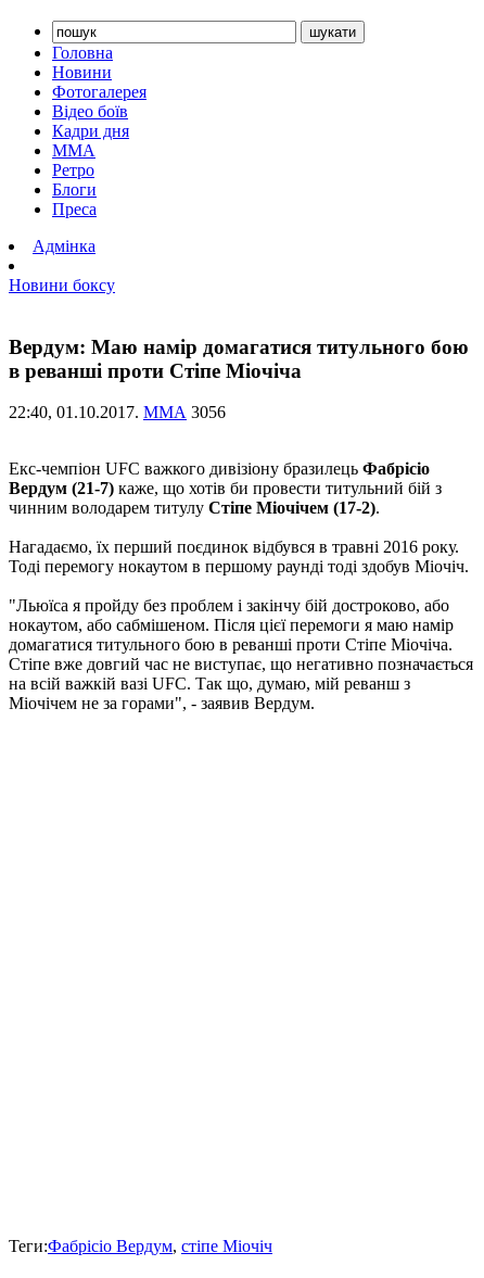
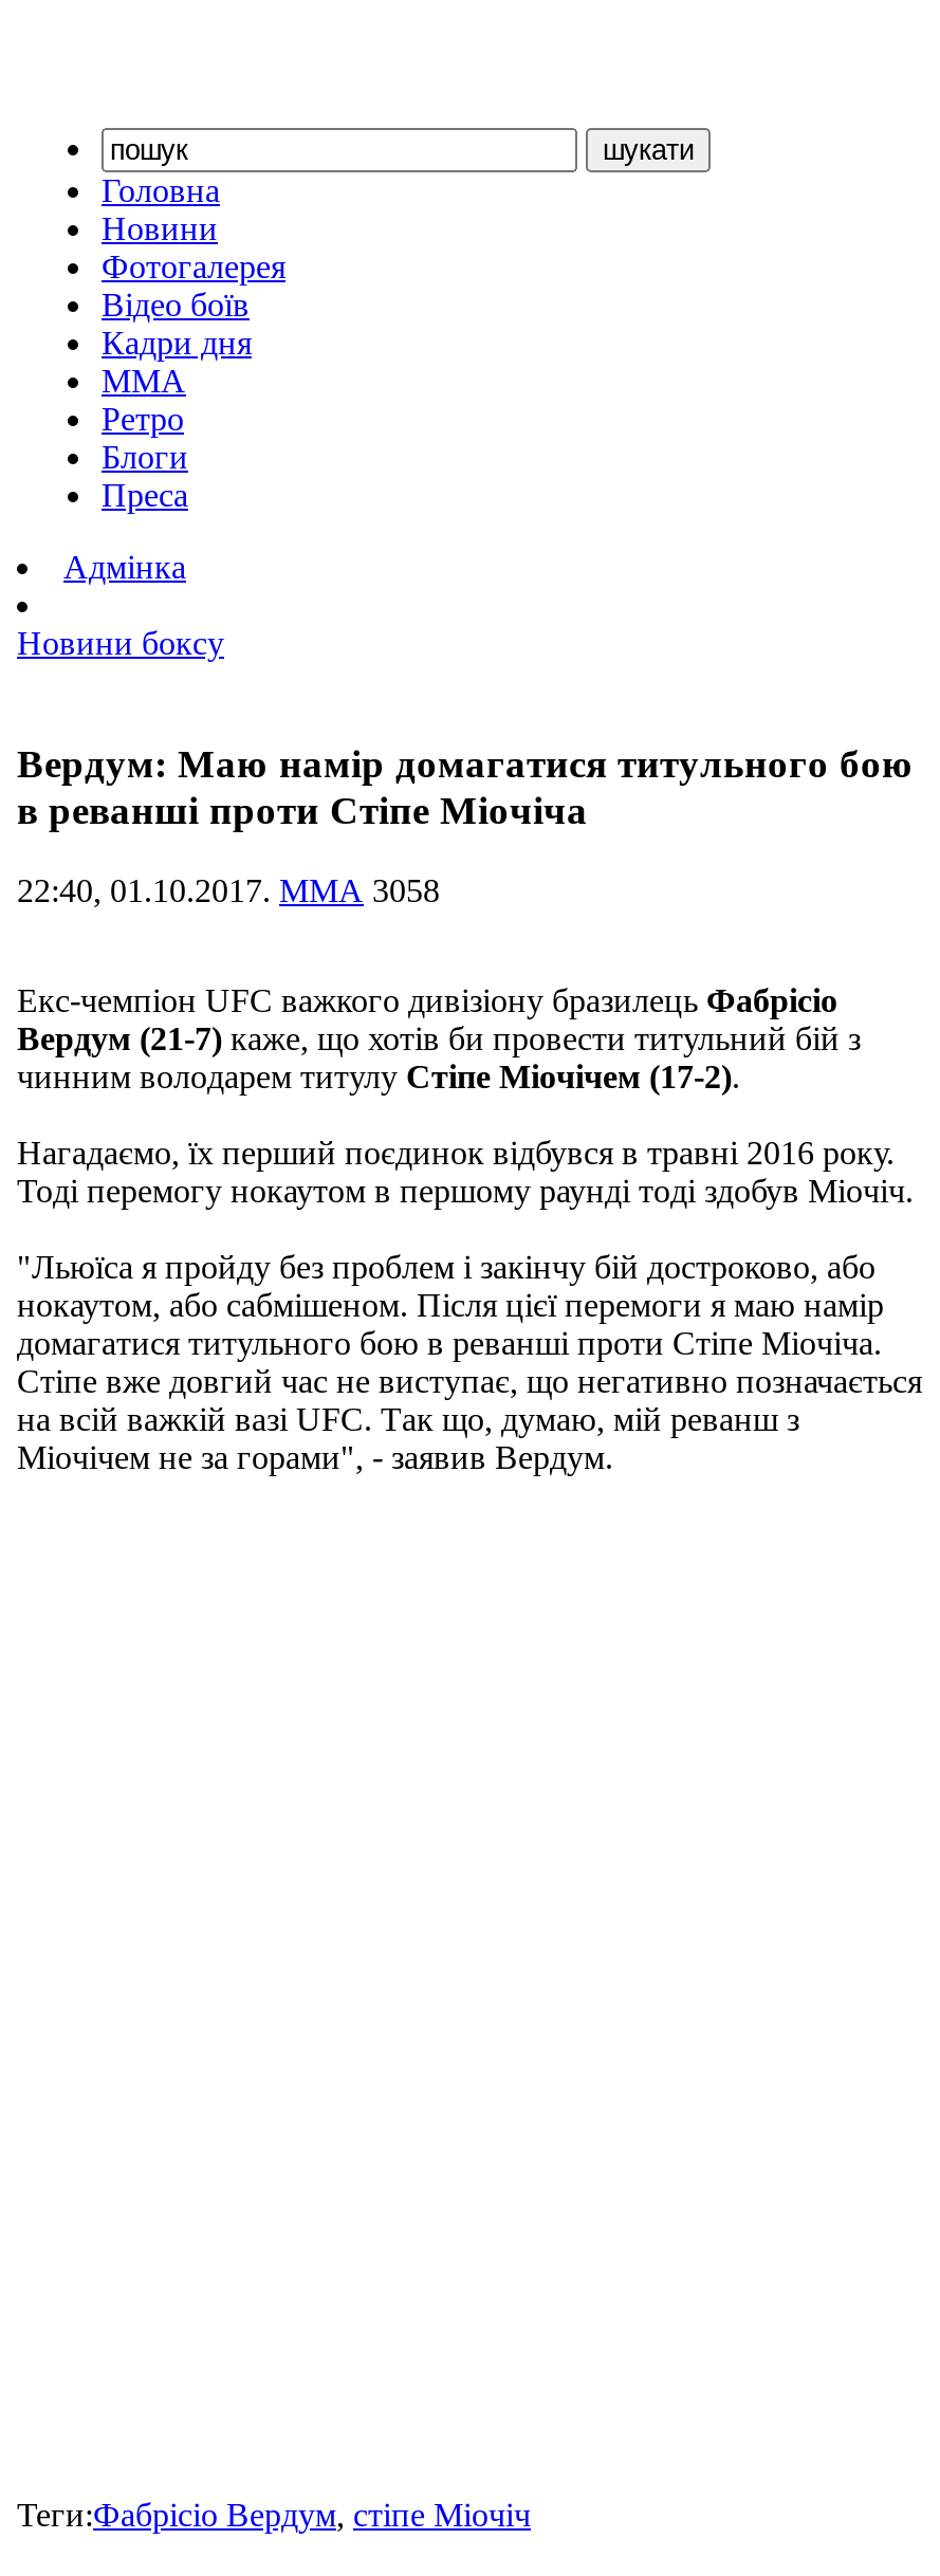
- 22:40, 01.10.2017. ММА 3056
+ 22:40, 01.10.2017. ММА 3058
